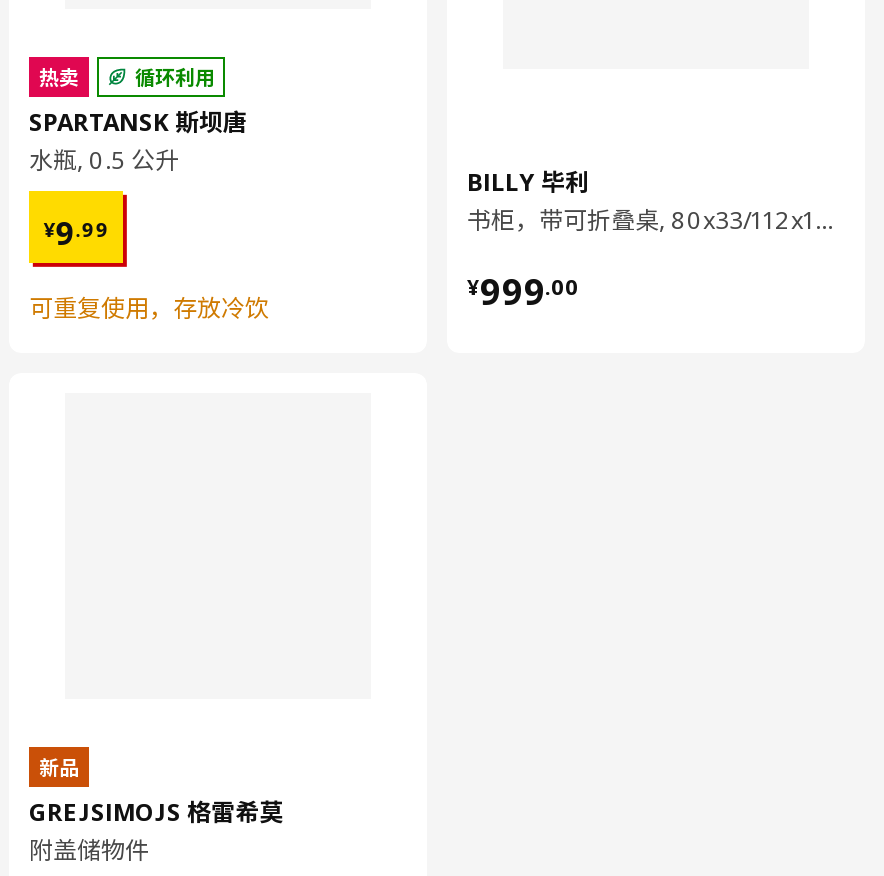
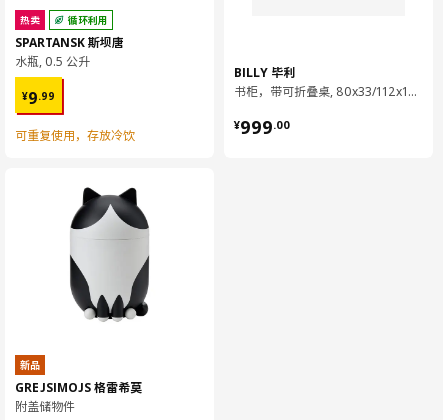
+ [image]
